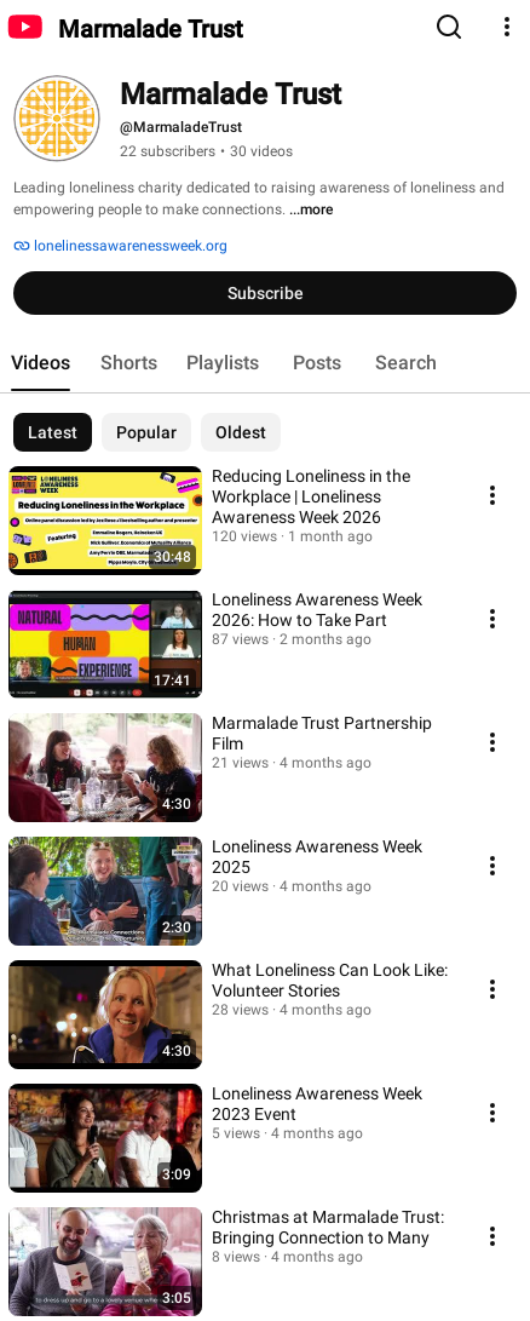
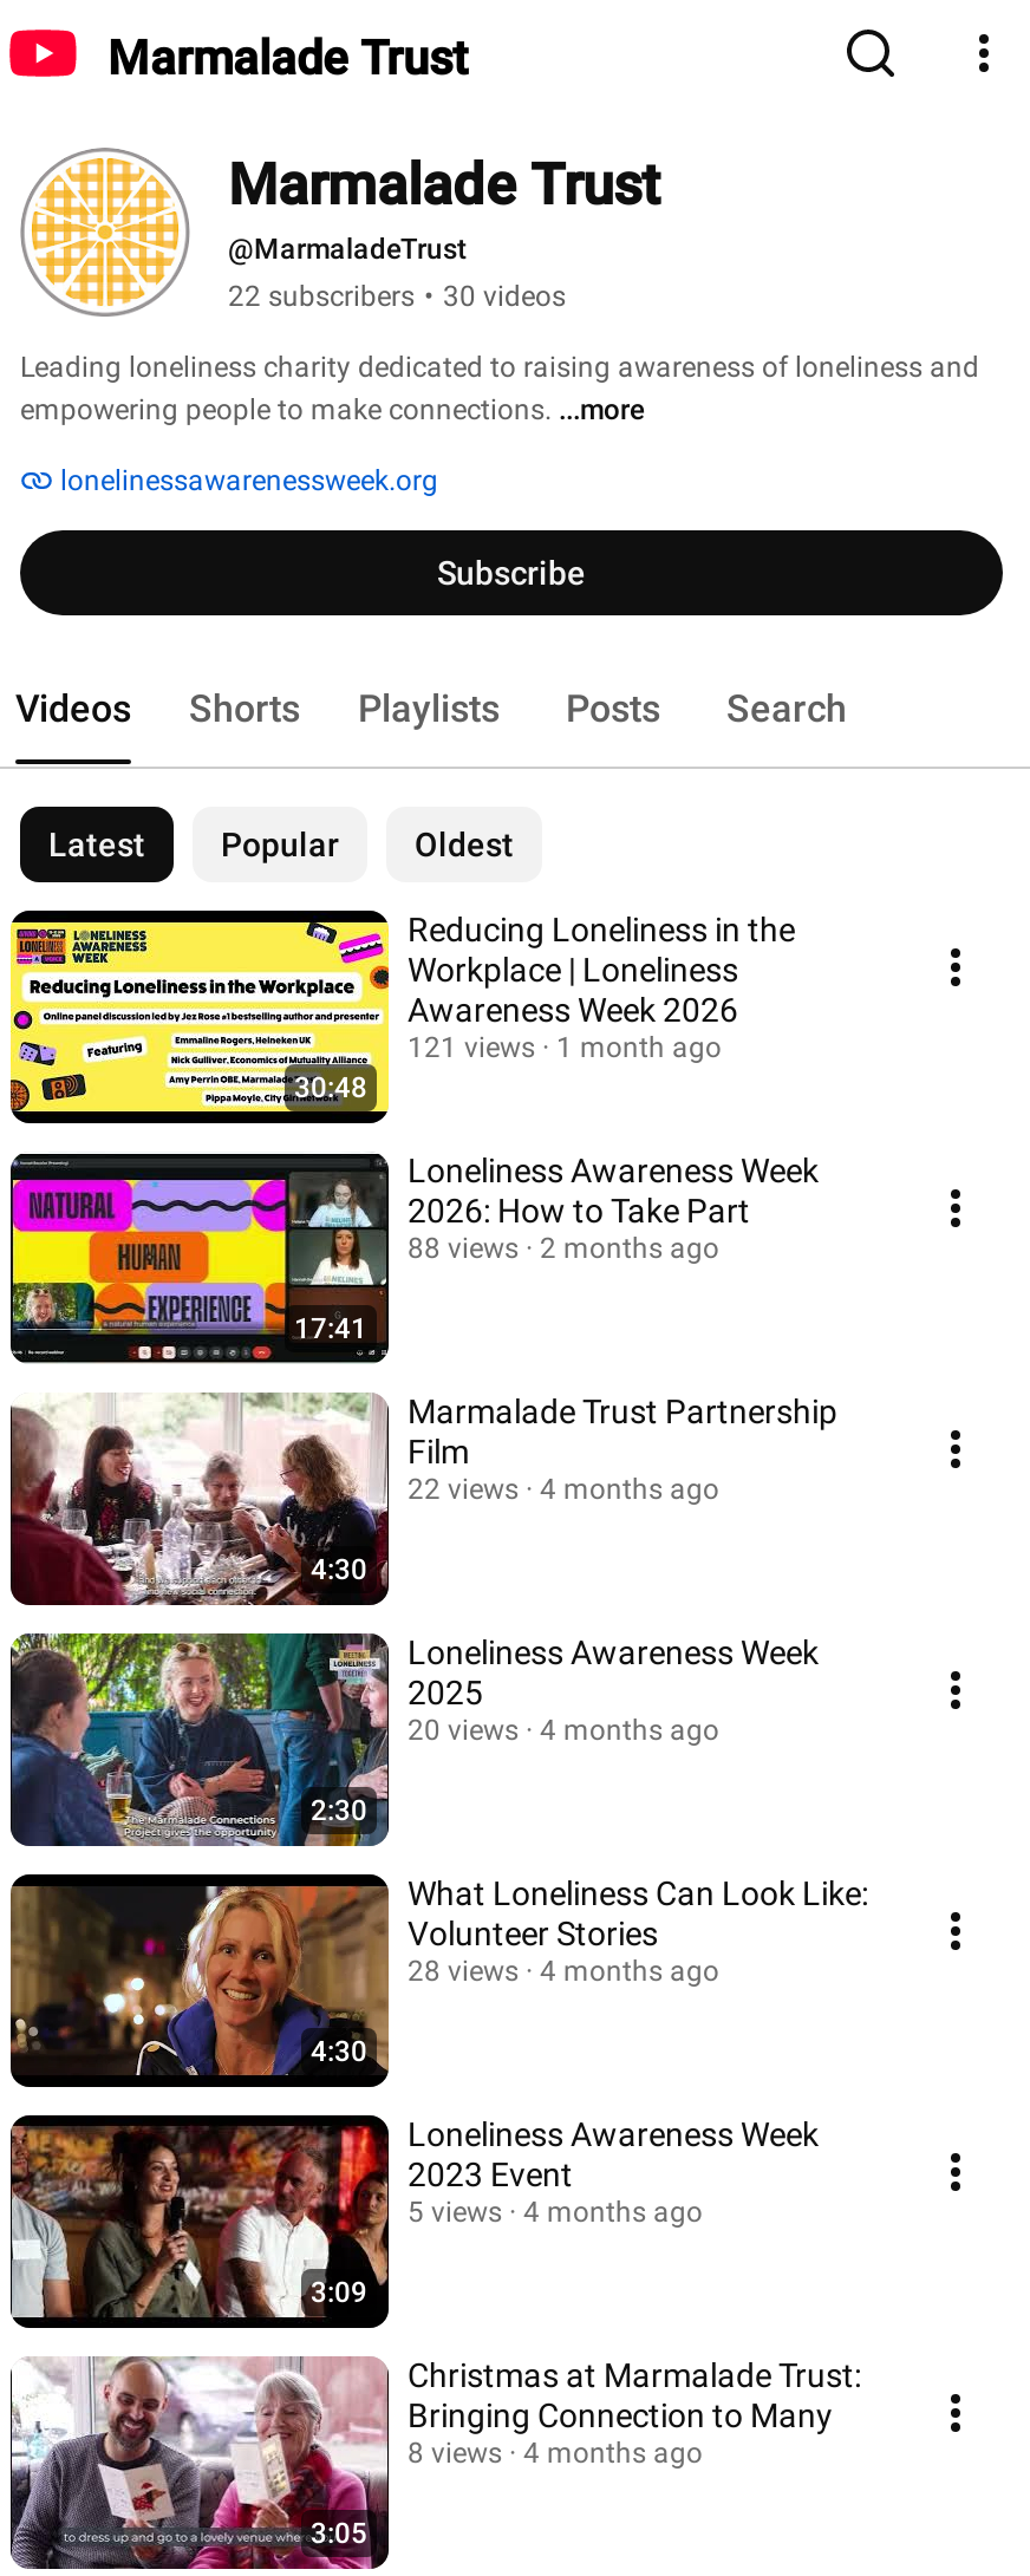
- 120 views 1 month ago
+ 121 views 1 month ago

- 87 views 2 months ago
+ 88 views 2 months ago

- 21 views 4 months ago
+ 22 views 4 months ago
